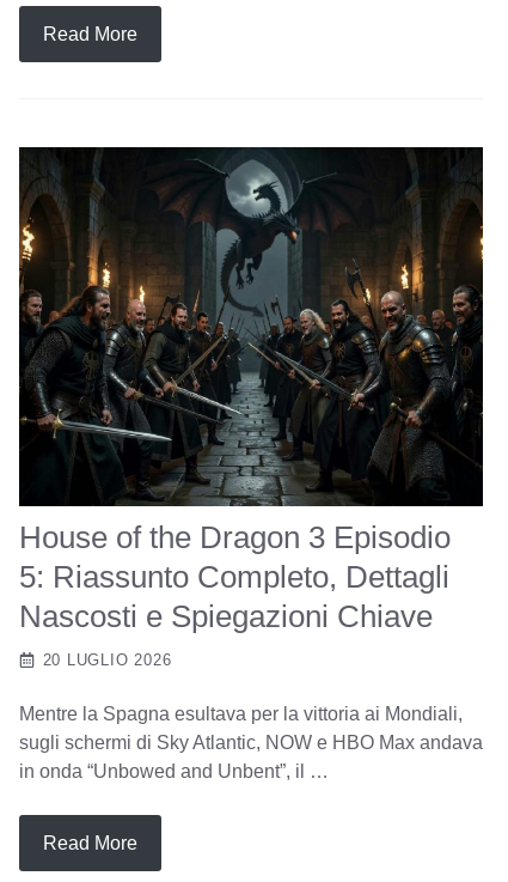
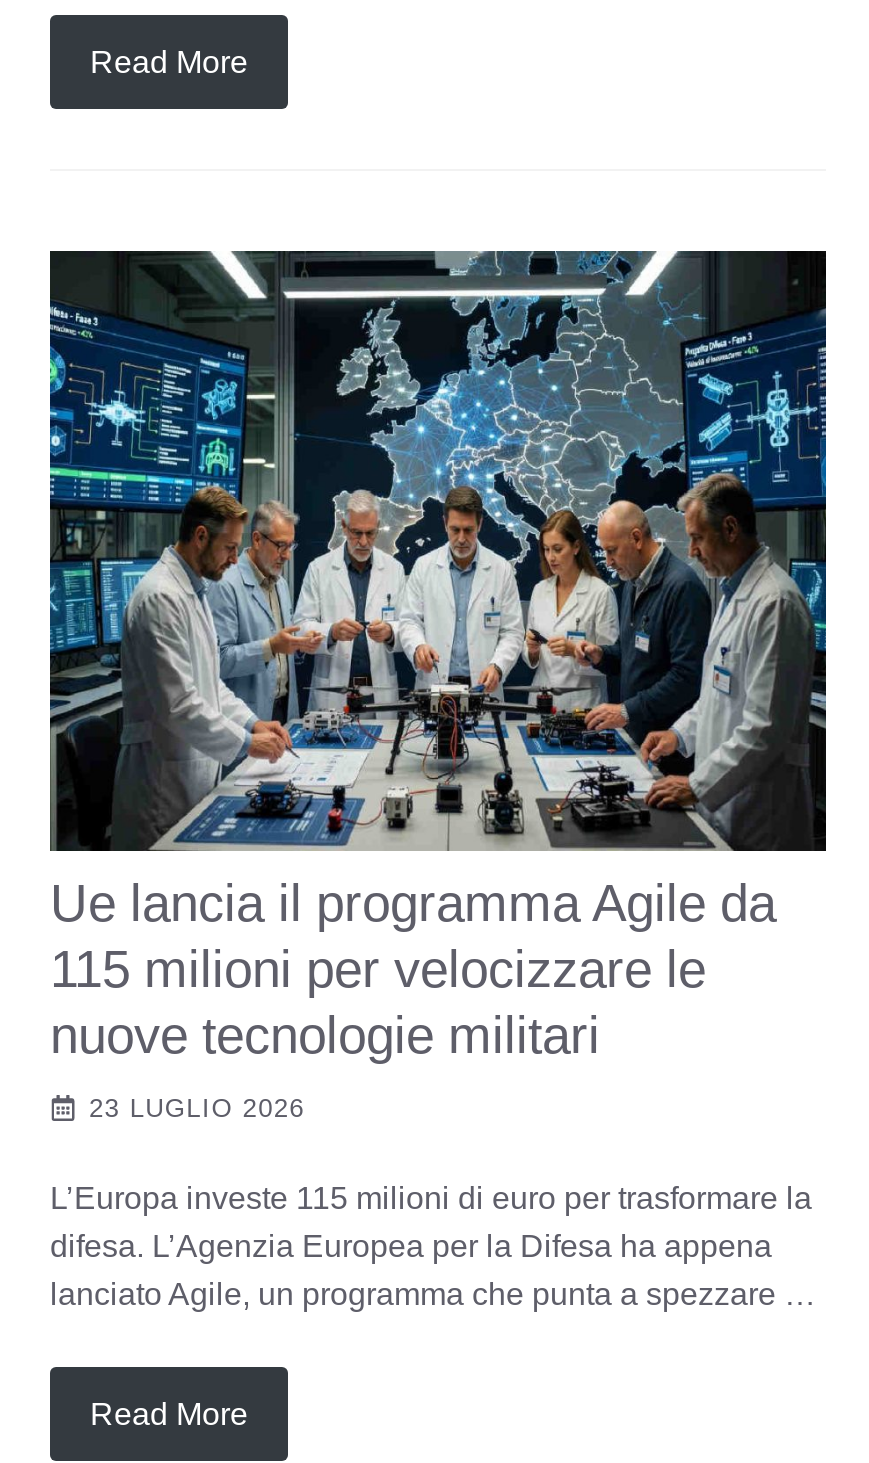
- [image]
- House of the Dragon 3 Episodio
- 5: Riassunto Completo, Dettagli
- Nascosti e Spiegazioni Chiave
+ [image]
+ Ue lancia il programma Agile da
+ 115 milioni per velocizzare le
+ nuove tecnologie militari

- 20 LUGLIO 2026
+ 23 LUGLIO 2026

- Mentre la Spagna esultava per la vittoria ai Mondiali,
- sugli schermi di Sky Atlantic, NOW e HBO Max andava
- in onda “Unbowed and Unbent”, il …
+ L’Europa investe 115 milioni di euro per trasformare la
+ difesa. L’Agenzia Europea per la Difesa ha appena
+ lanciato Agile, un programma che punta a spezzare …
